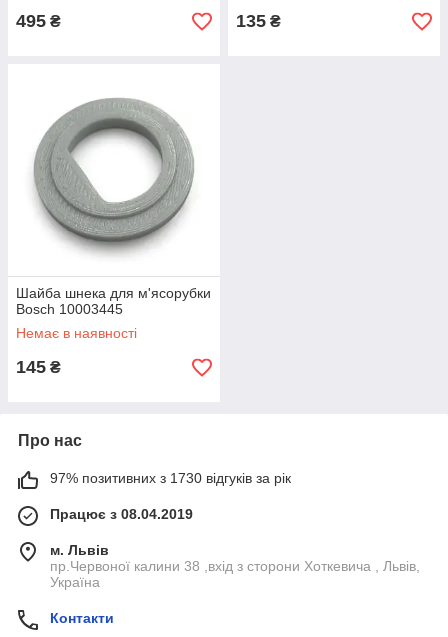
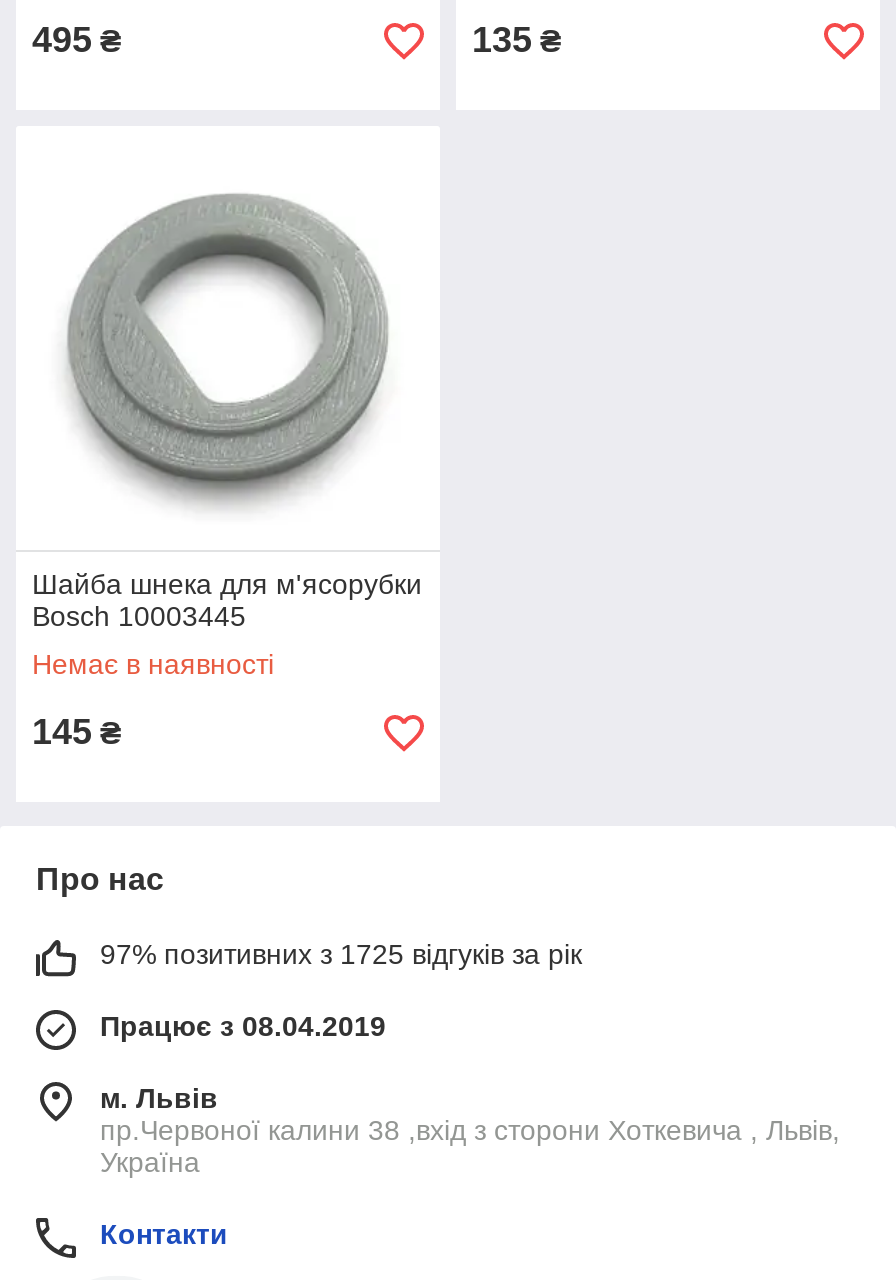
- 97% позитивних з 1730 відгуків за рік
+ 97% позитивних з 1725 відгуків за рік
